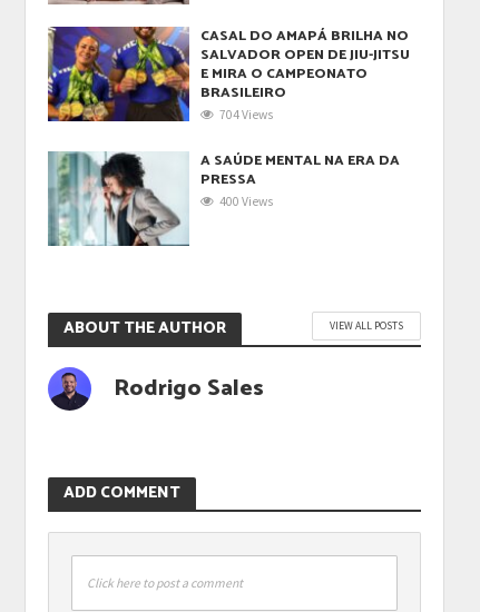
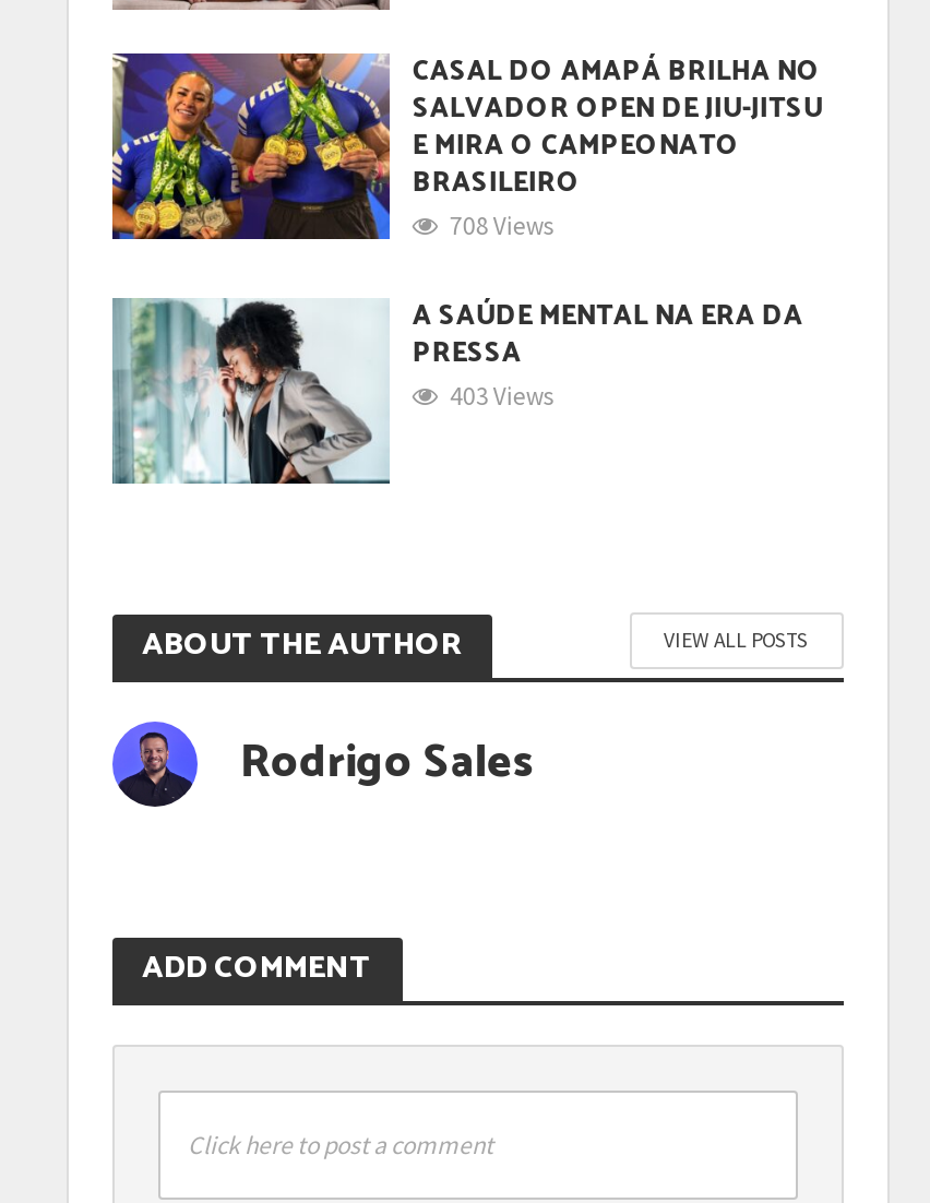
- 704 Views
+ 708 Views

- 400 Views
+ 403 Views
